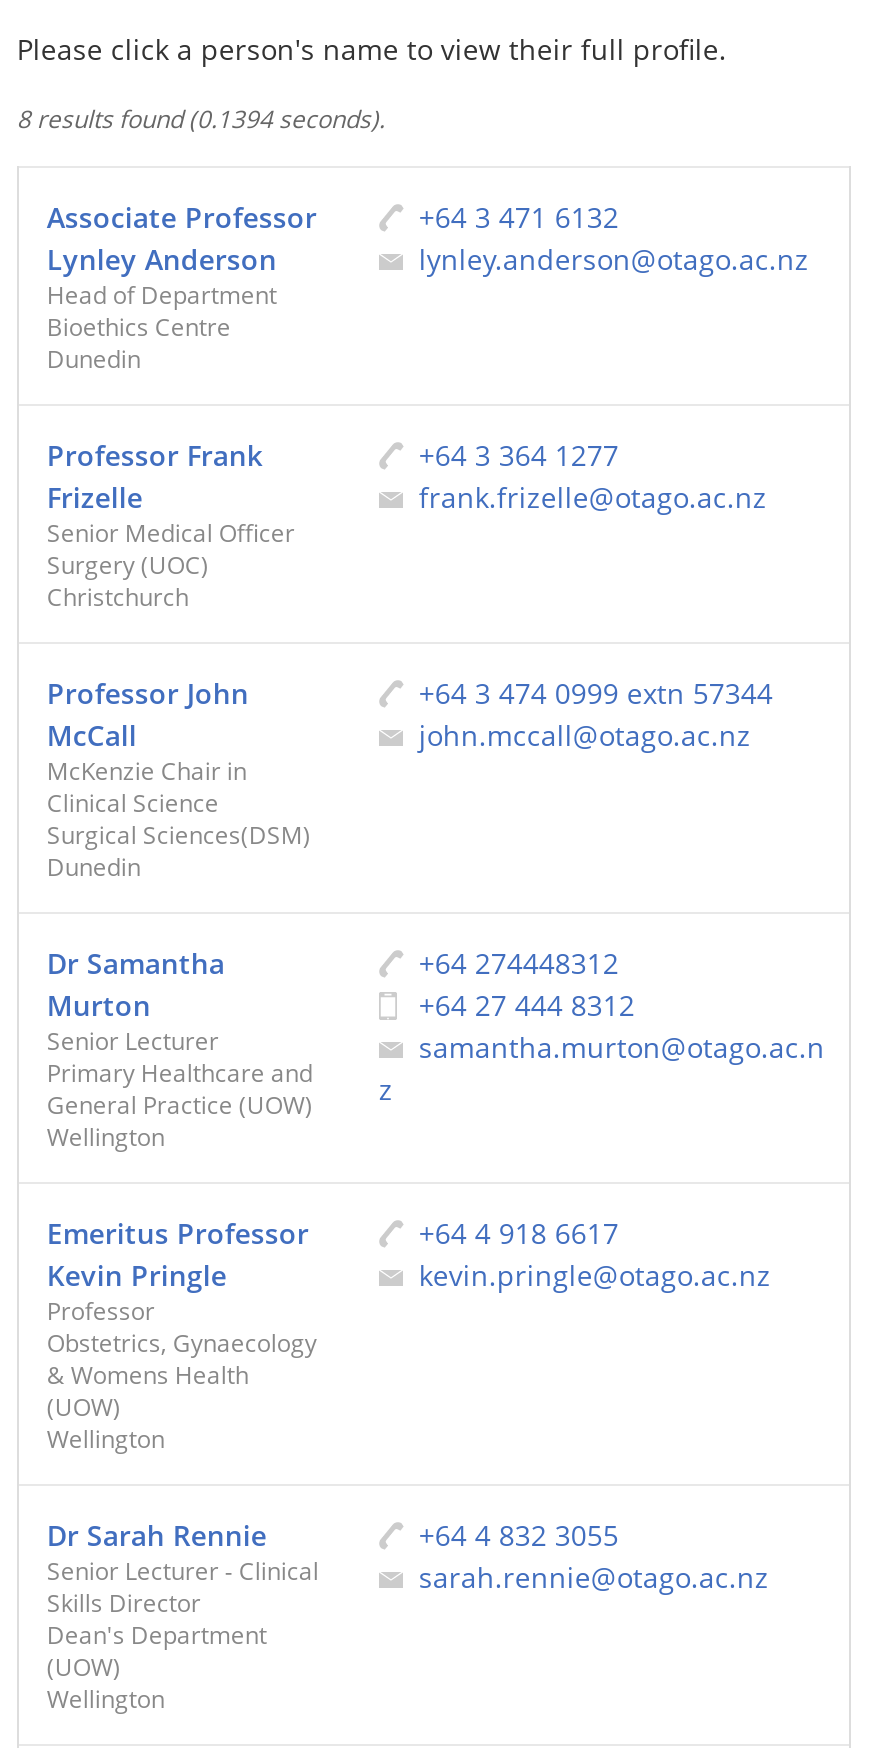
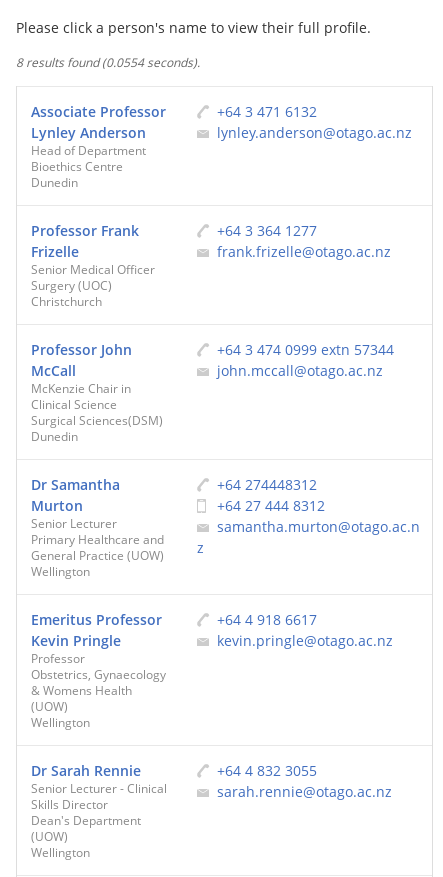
- 8 results found (0.1394 seconds).
+ 8 results found (0.0554 seconds).
